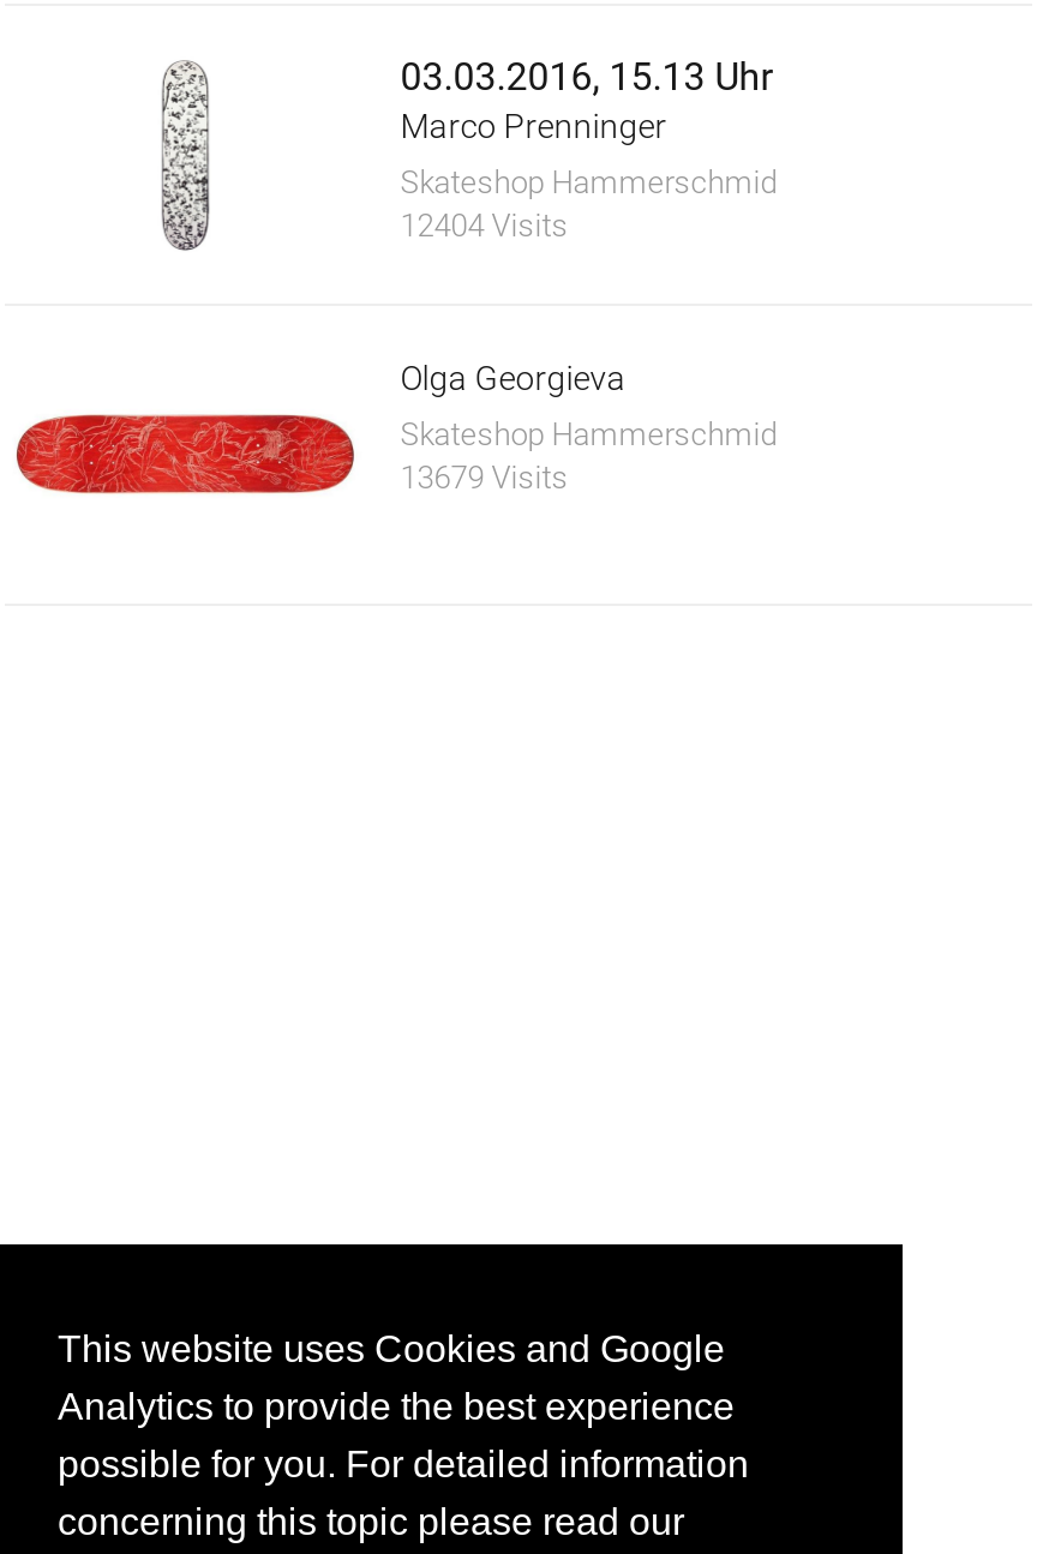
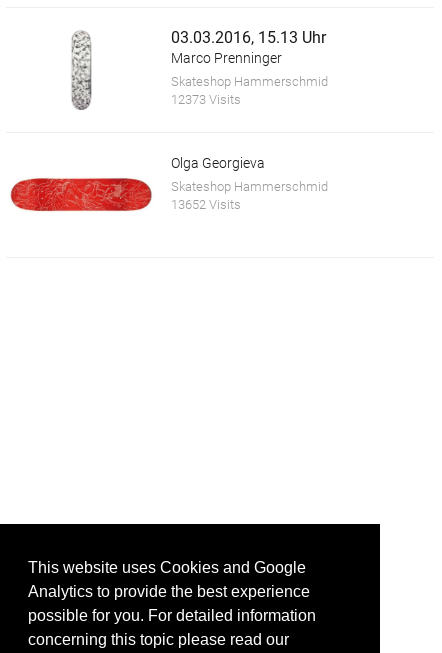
- 12404 Visits
+ 12373 Visits

- 13679 Visits
+ 13652 Visits
